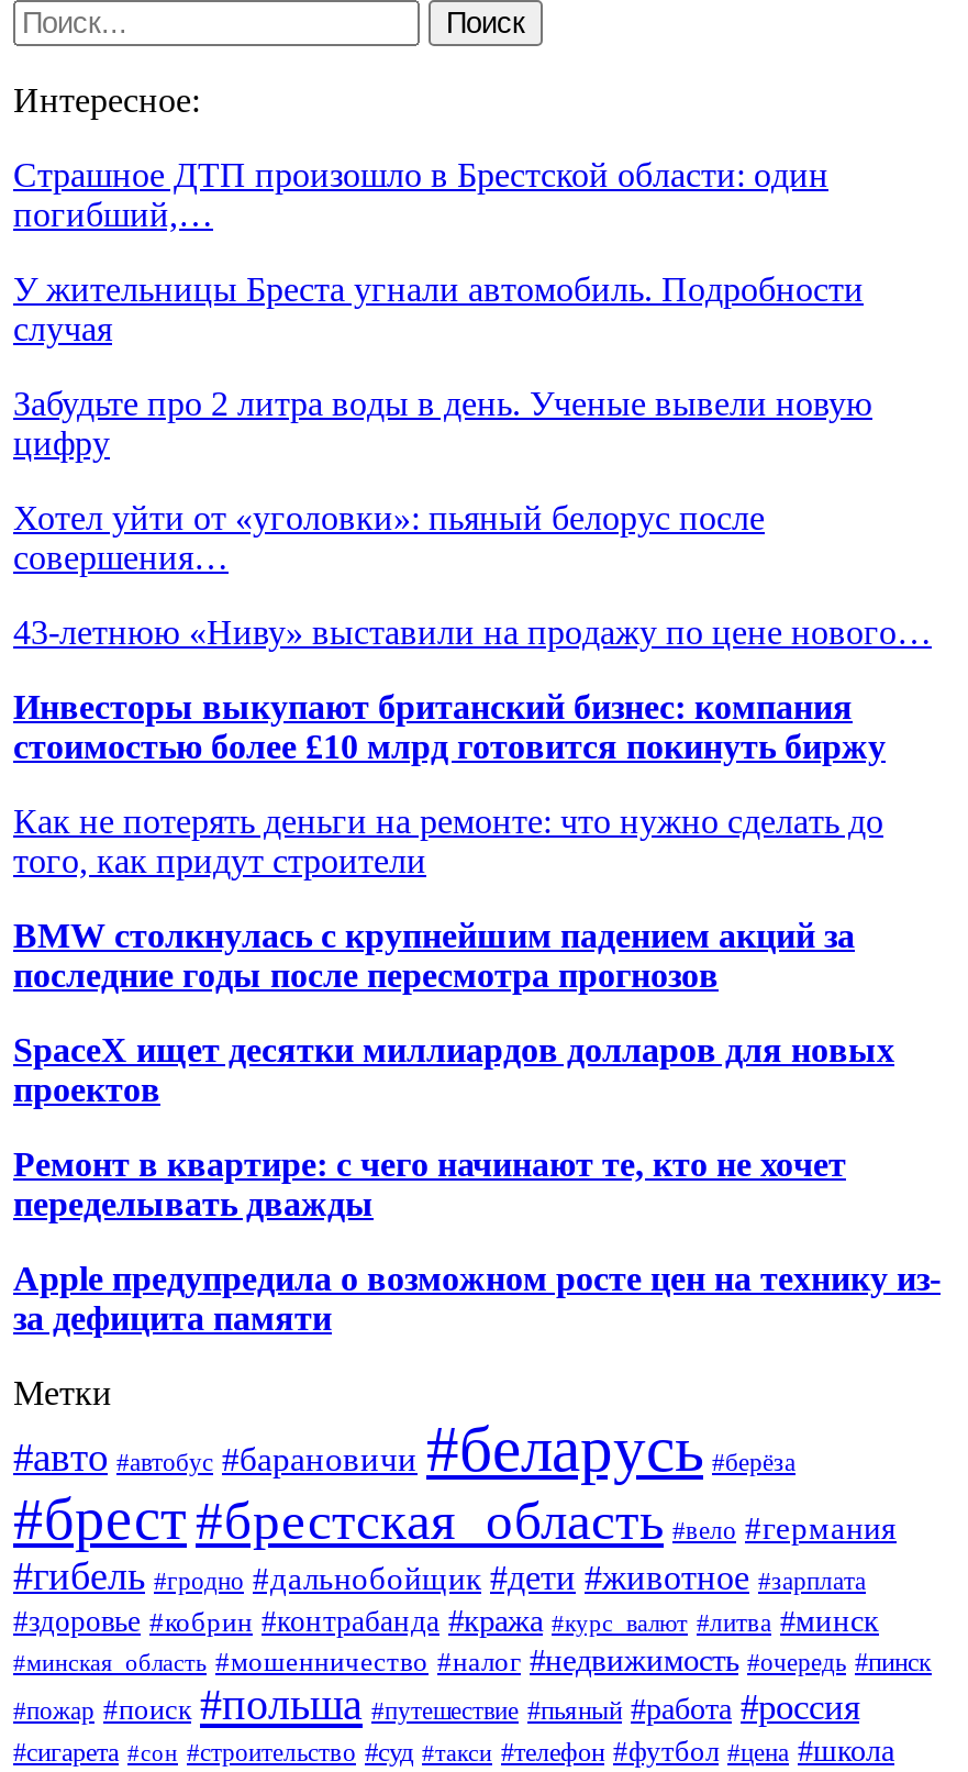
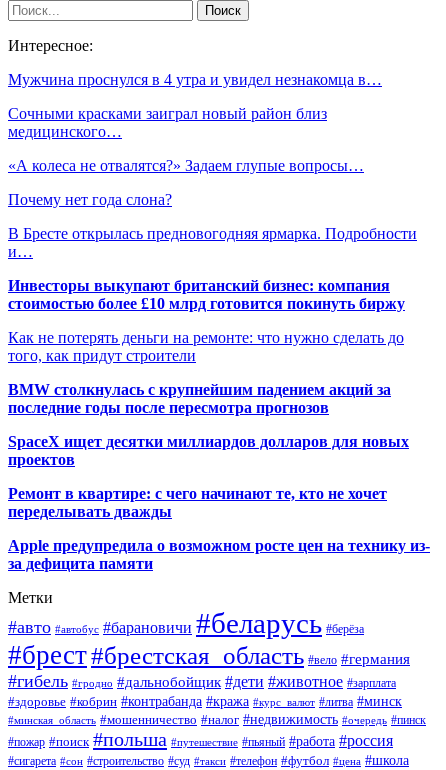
- Страшное ДТП произошло в Брестской области: один
- погибший,…
+ Мужчина проснулся в 4 утра и увидел незнакомца в…

- У жительницы Бреста угнали автомобиль. Подробности
- случая
+ Сочными красками заиграл новый район близ
+ медицинского…

- Забудьте про 2 литра воды в день. Ученые вывели новую
- цифру
+ «А колеса не отвалятся?» Задаем глупые вопросы…

- Хотел уйти от «уголовки»: пьяный белорус после
- совершения…
+ Почему нет года слона?

- 43-летнюю «Ниву» выставили на продажу по цене нового…
+ В Бресте открылась предновогодняя ярмарка. Подробности
+ и…
